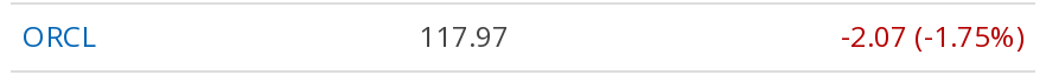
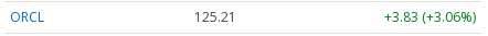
- 117.97
+ 125.21

- -2.07 (-1.75%)
+ +3.83 (+3.06%)
